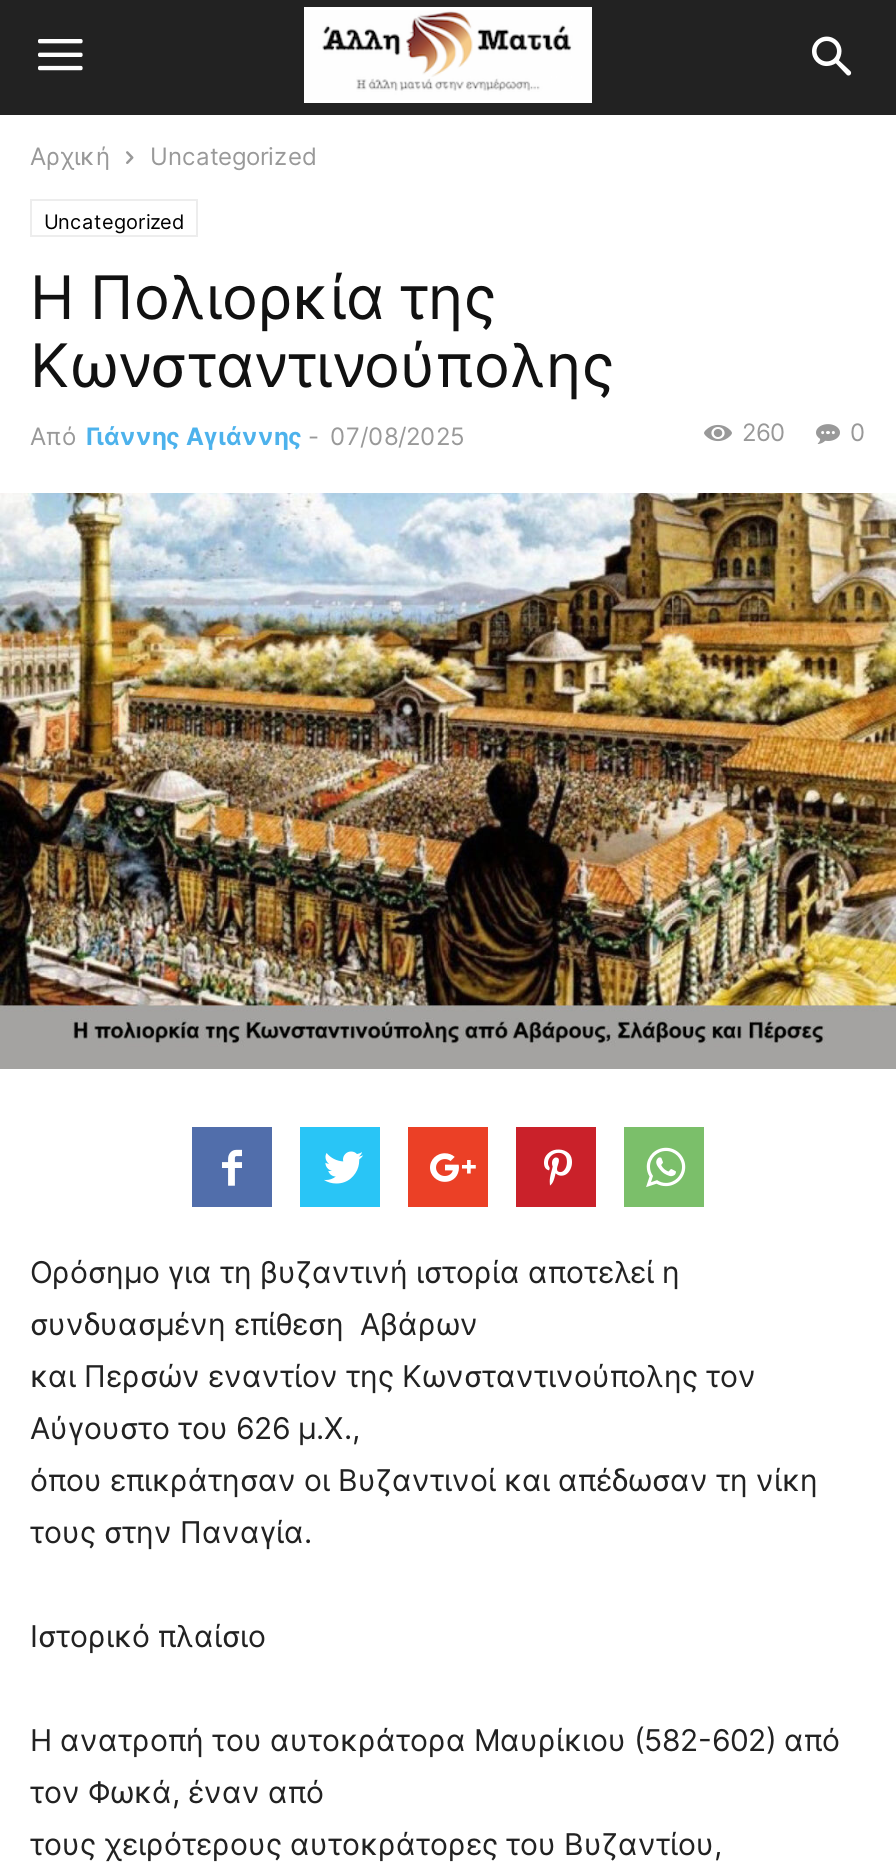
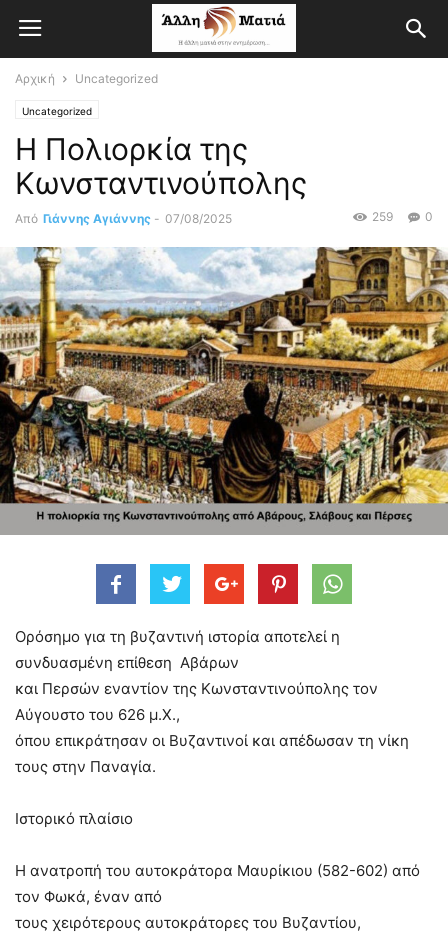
- 260
+ 259
